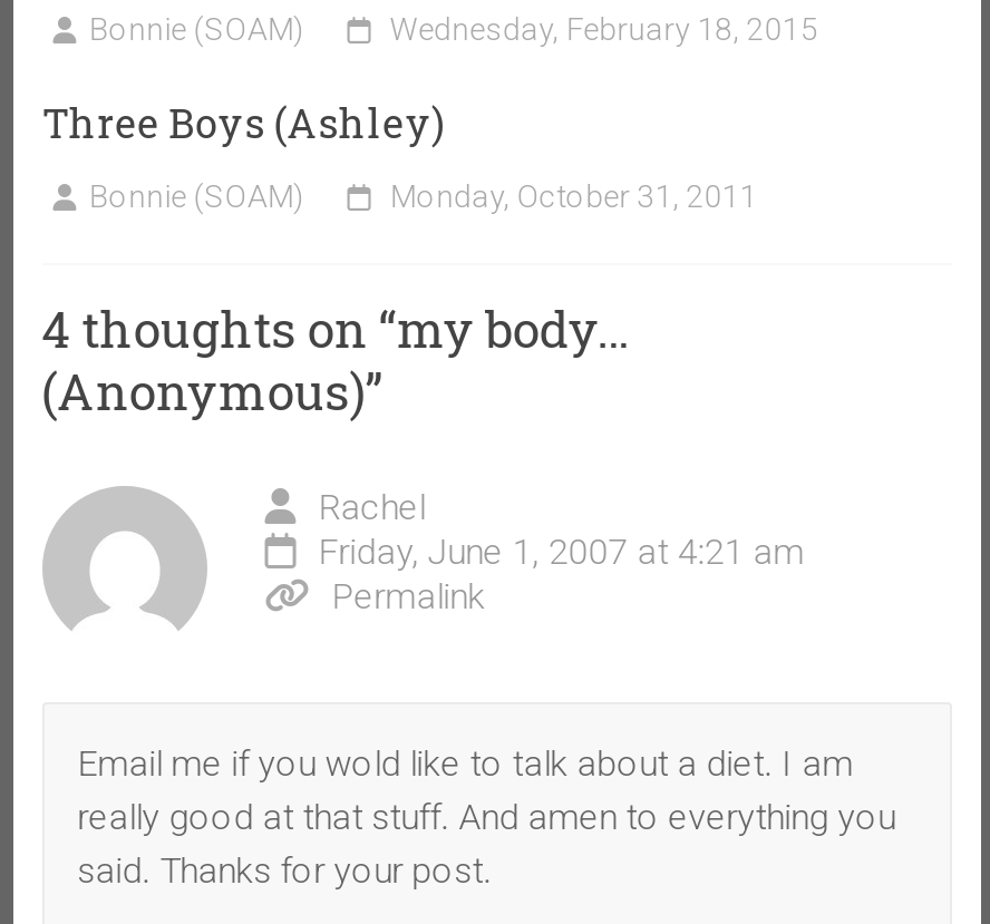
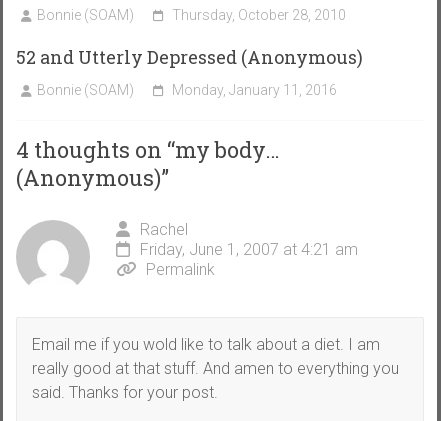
- Wednesday, February 18, 2015
+ Thursday, October 28, 2010

- Three Boys (Ashley)
+ 52 and Utterly Depressed (Anonymous)

- Monday, October 31, 2011
+ Monday, January 11, 2016
